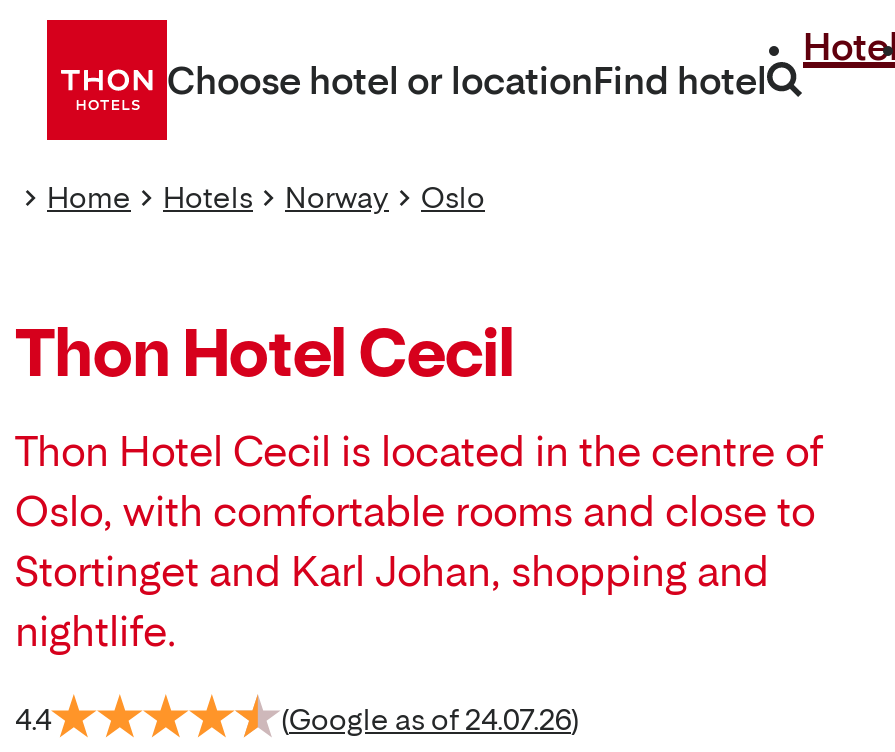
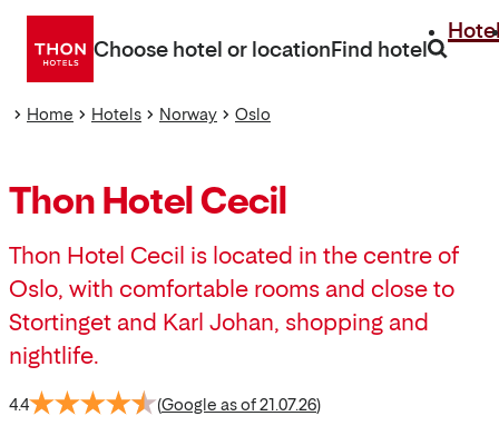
- (Google as of 24.07.26)
+ (Google as of 21.07.26)
